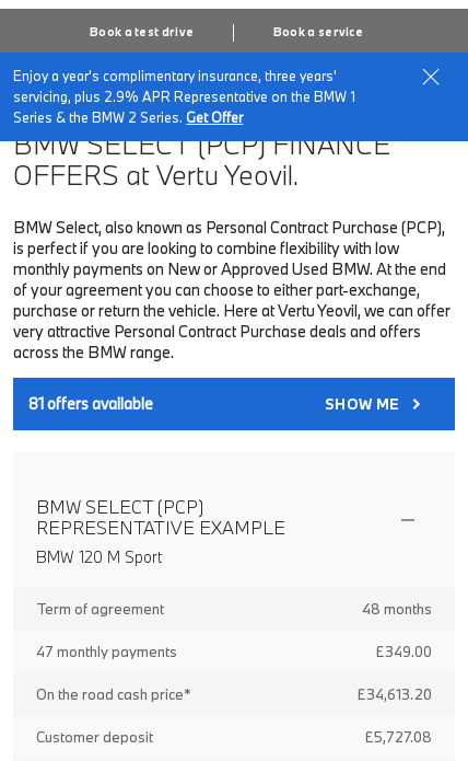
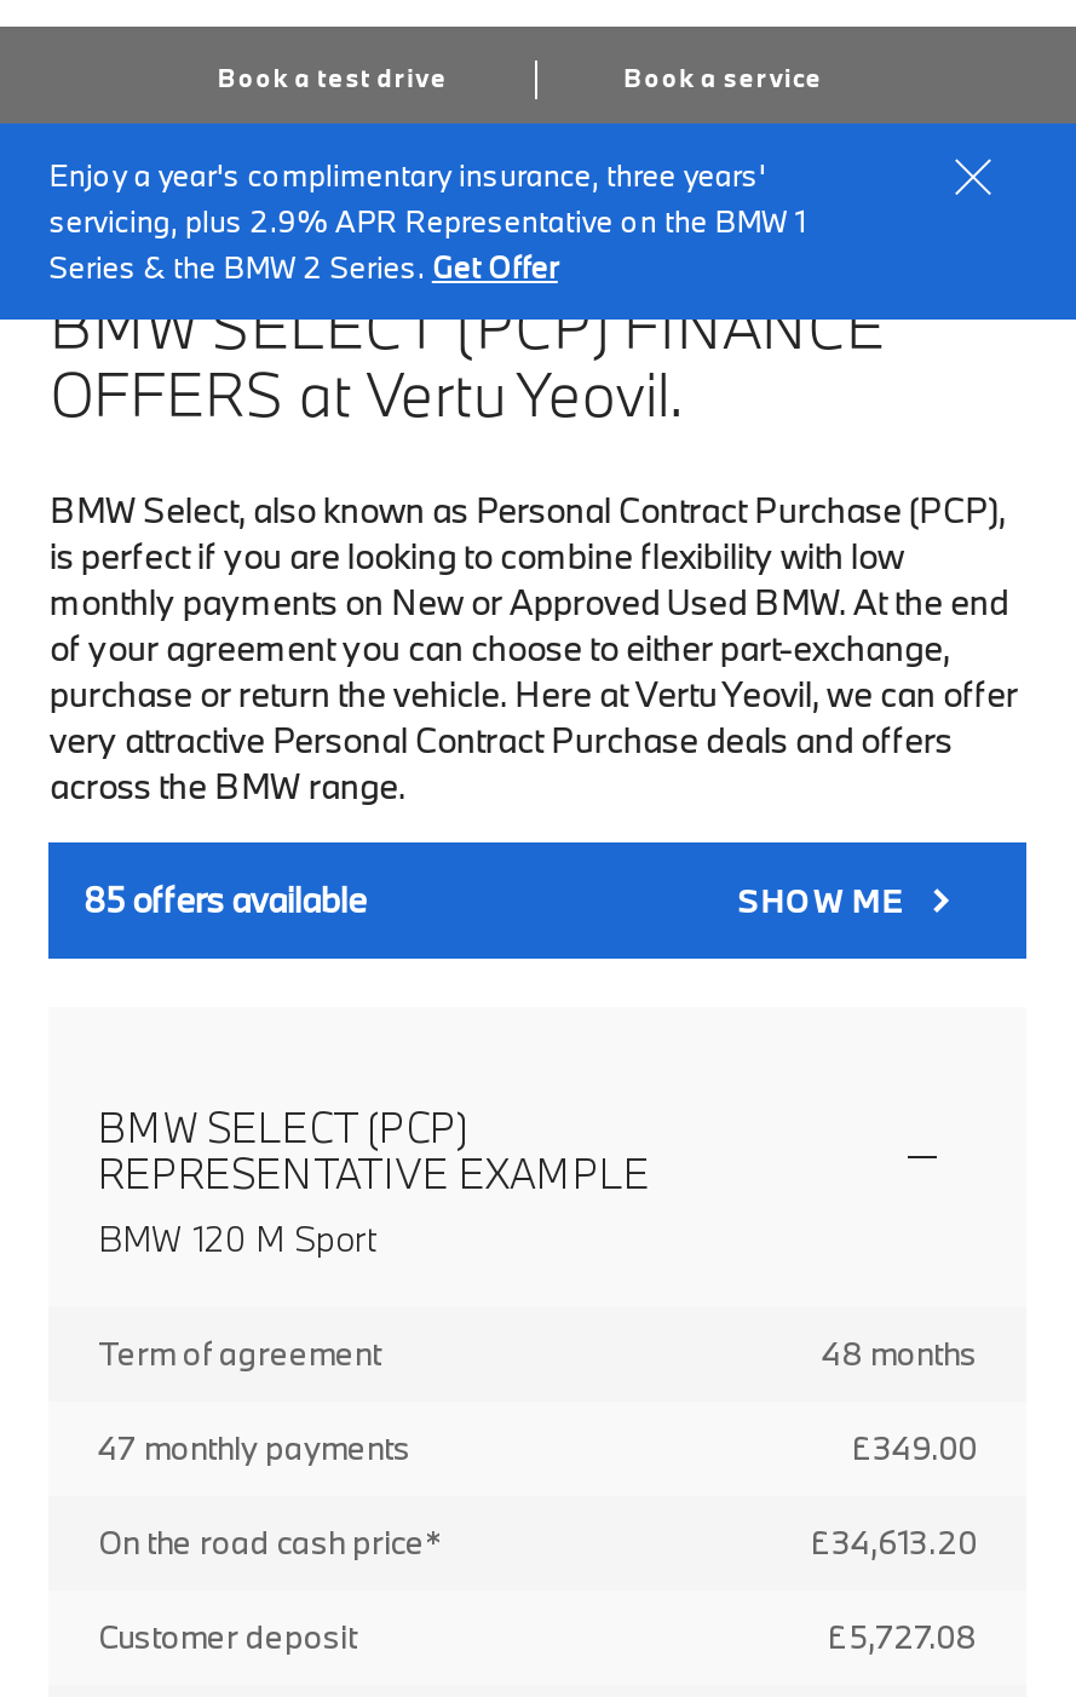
- 81 offers available
+ 85 offers available
